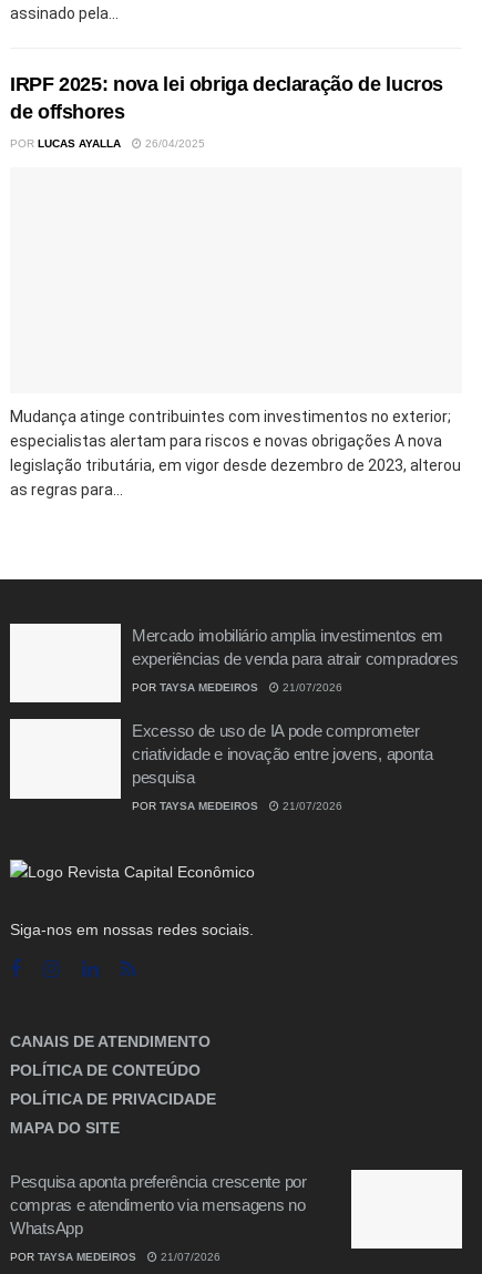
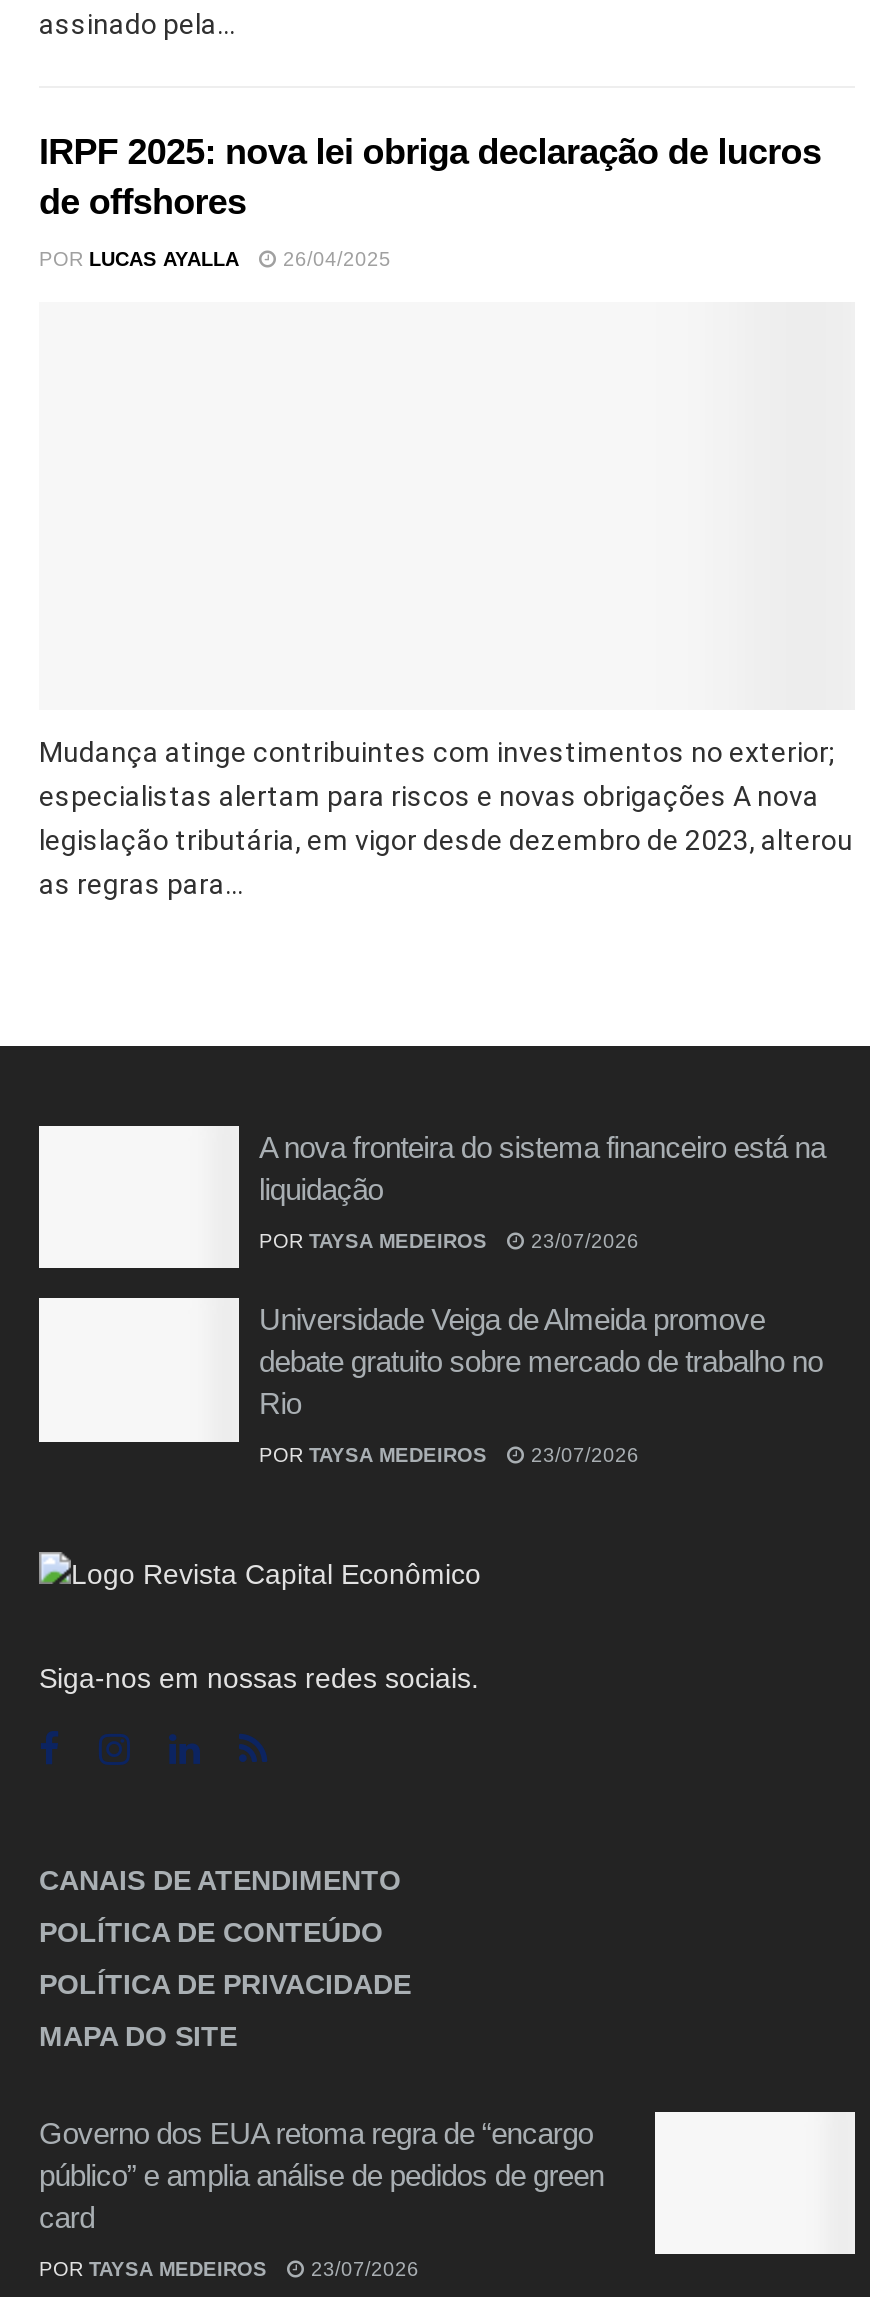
- Mercado imobiliário amplia investimentos em
- experiências de venda para atrair compradores
+ A nova fronteira do sistema financeiro está na
+ liquidação

- POR TAYSA MEDEIROS 21/07/2026
+ POR TAYSA MEDEIROS 23/07/2026

- Excesso de uso de IA pode comprometer
- criatividade e inovação entre jovens, aponta
- pesquisa
+ Universidade Veiga de Almeida promove
+ debate gratuito sobre mercado de trabalho no
+ Rio

- POR TAYSA MEDEIROS 21/07/2026
+ POR TAYSA MEDEIROS 23/07/2026

- Pesquisa aponta preferência crescente por
- compras e atendimento via mensagens no
- WhatsApp
+ Governo dos EUA retoma regra de “encargo
+ público” e amplia análise de pedidos de green
+ card

- POR TAYSA MEDEIROS 21/07/2026
+ POR TAYSA MEDEIROS 23/07/2026
